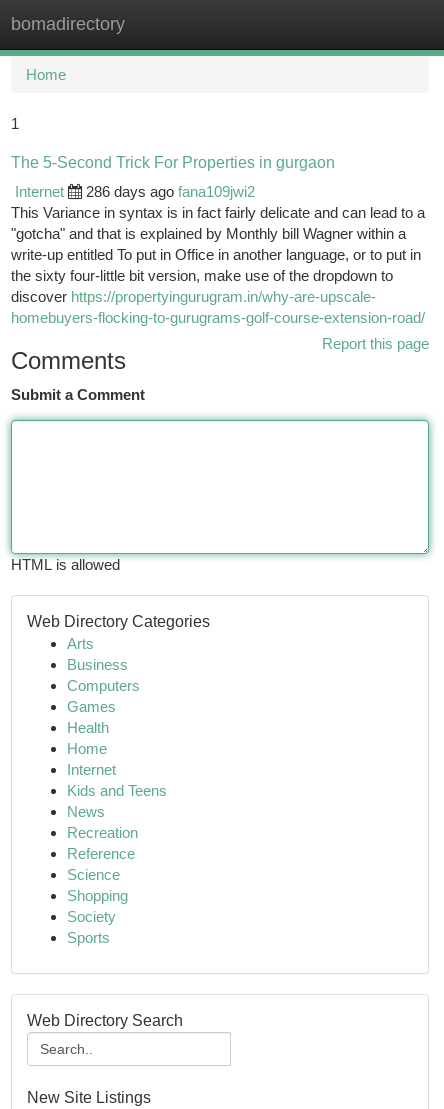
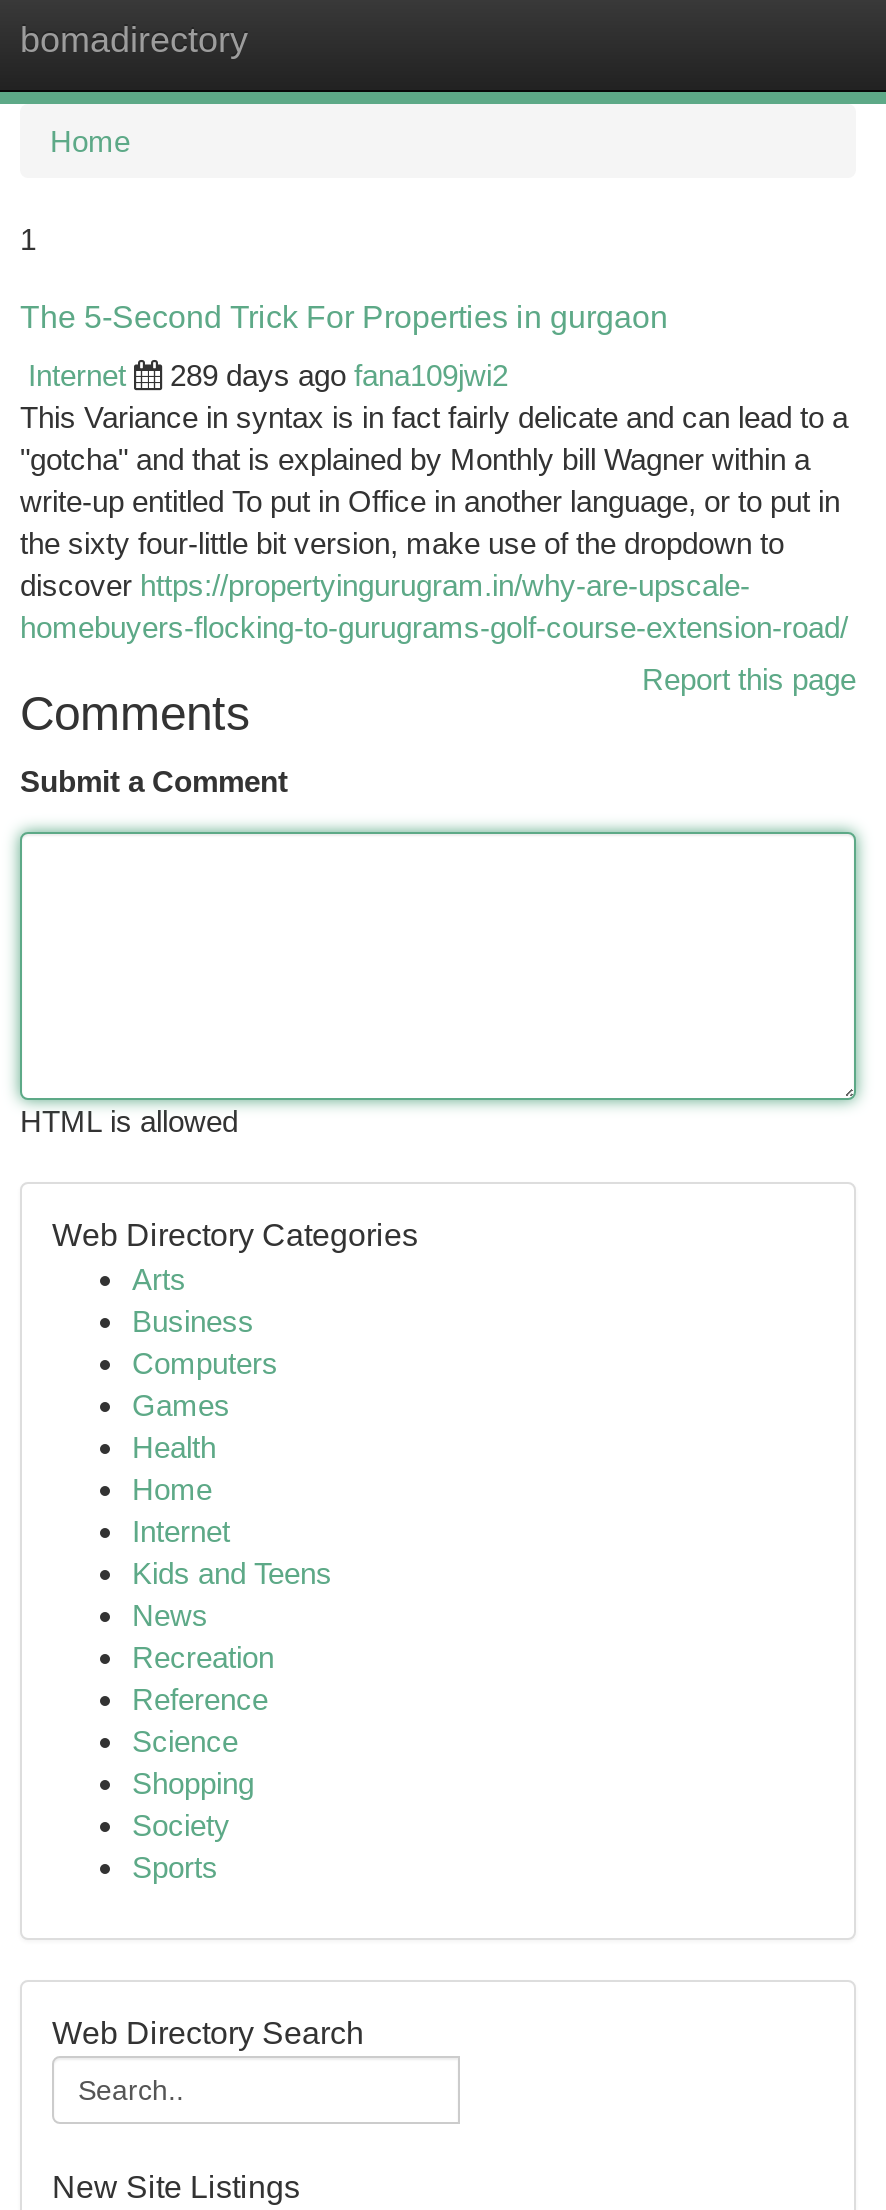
- 286 days ago fana109jwi2
+ 289 days ago fana109jwi2
